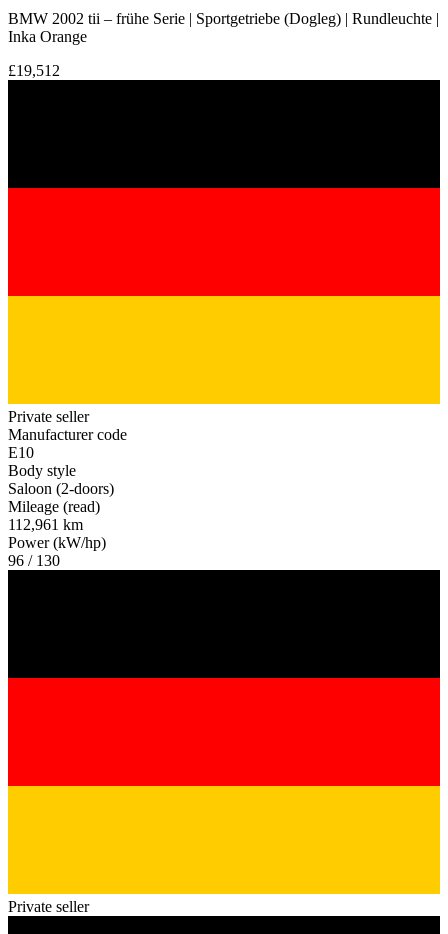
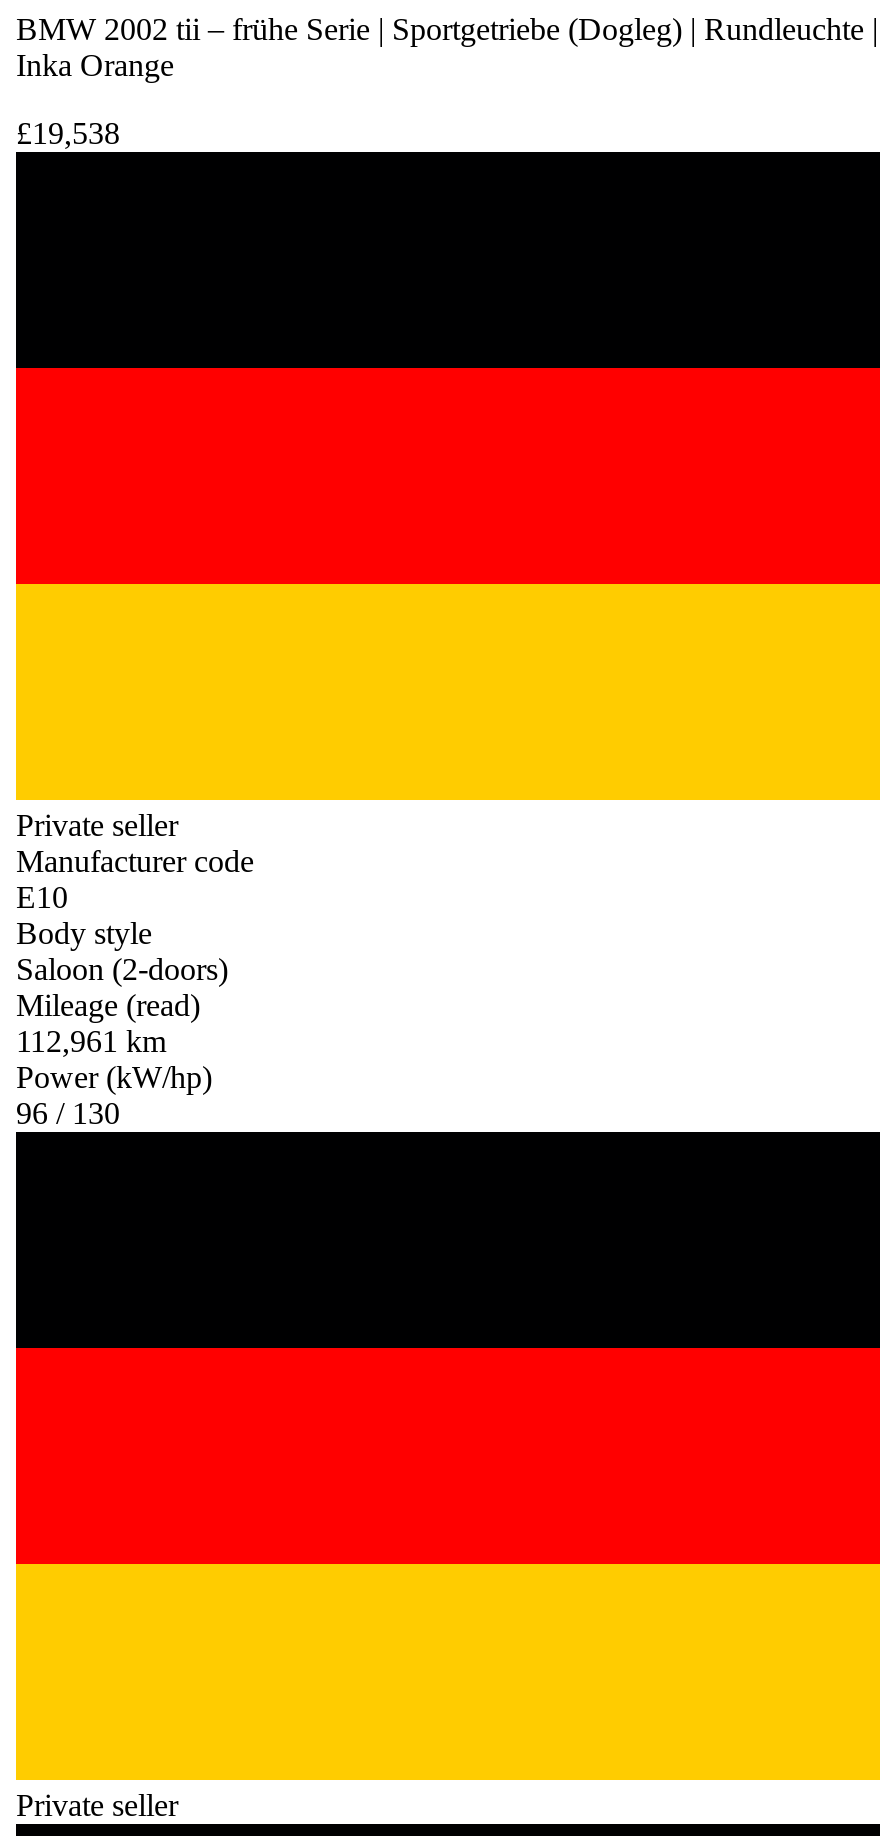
- £19,512
+ £19,538
